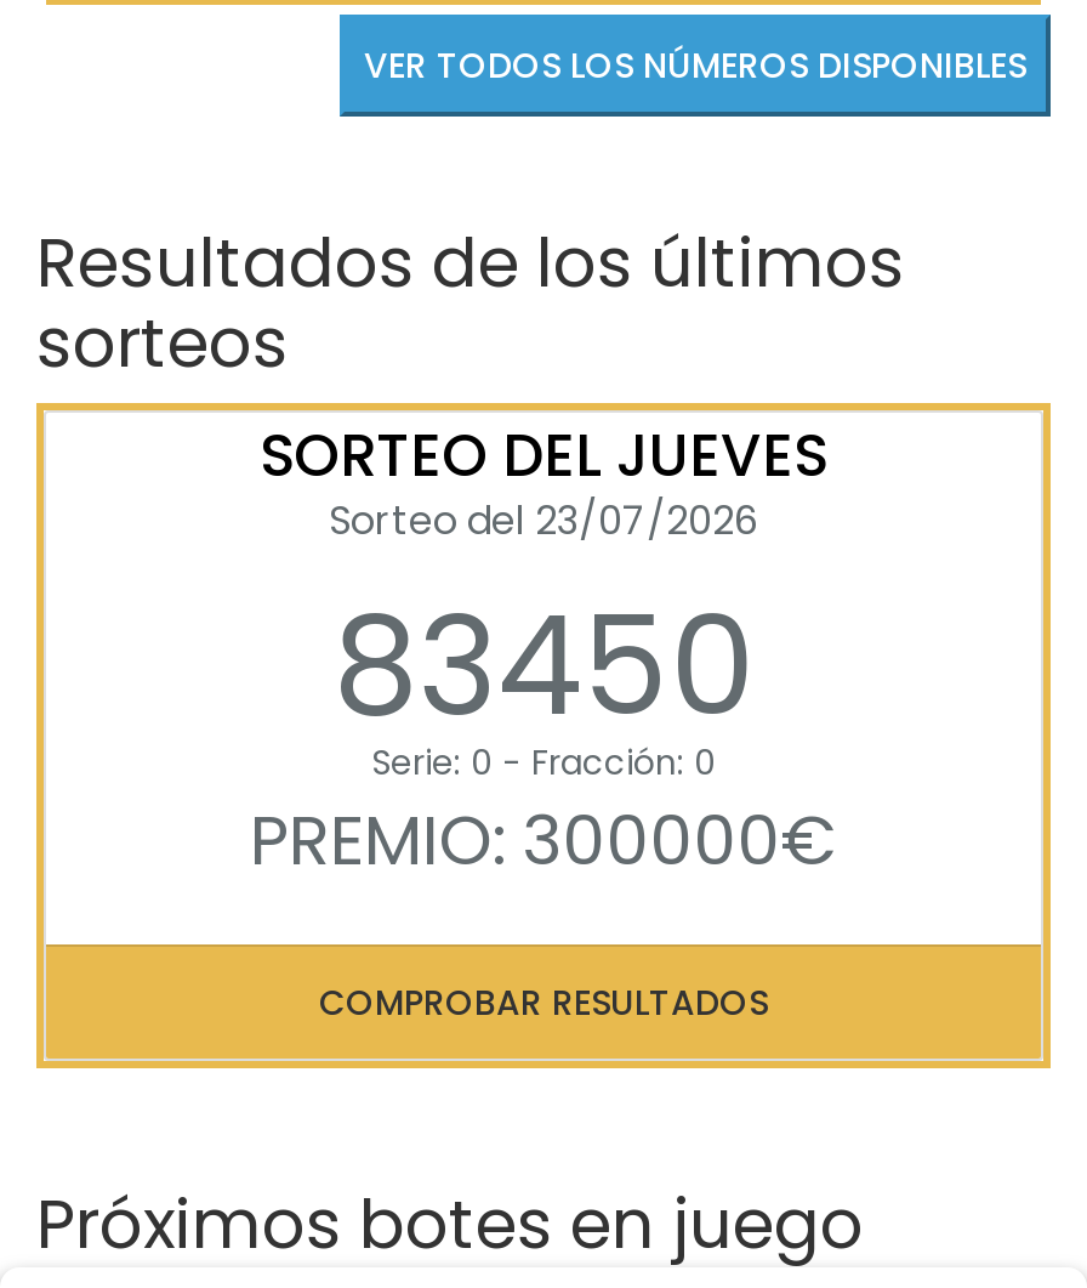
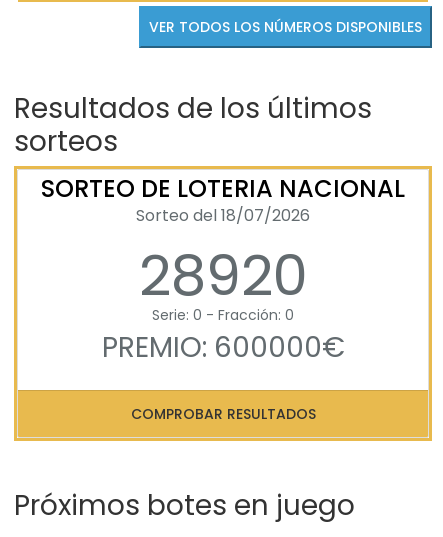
- SORTEO DEL JUEVES
- Sorteo del 23/07/2026
- 83450
+ SORTEO DE LOTERIA NACIONAL
+ Sorteo del 18/07/2026
+ 28920

- PREMIO: 300000€
+ PREMIO: 600000€
